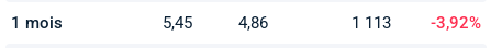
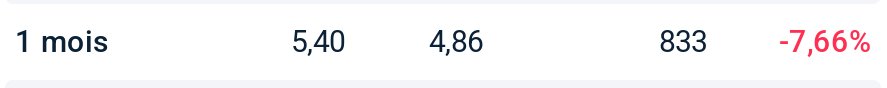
- 5,45
+ 5,40

- 1 113
+ 833

- -3,92%
+ -7,66%
